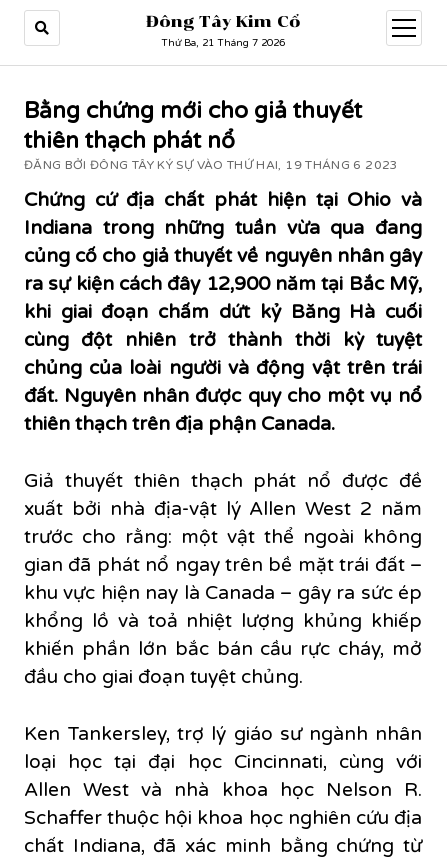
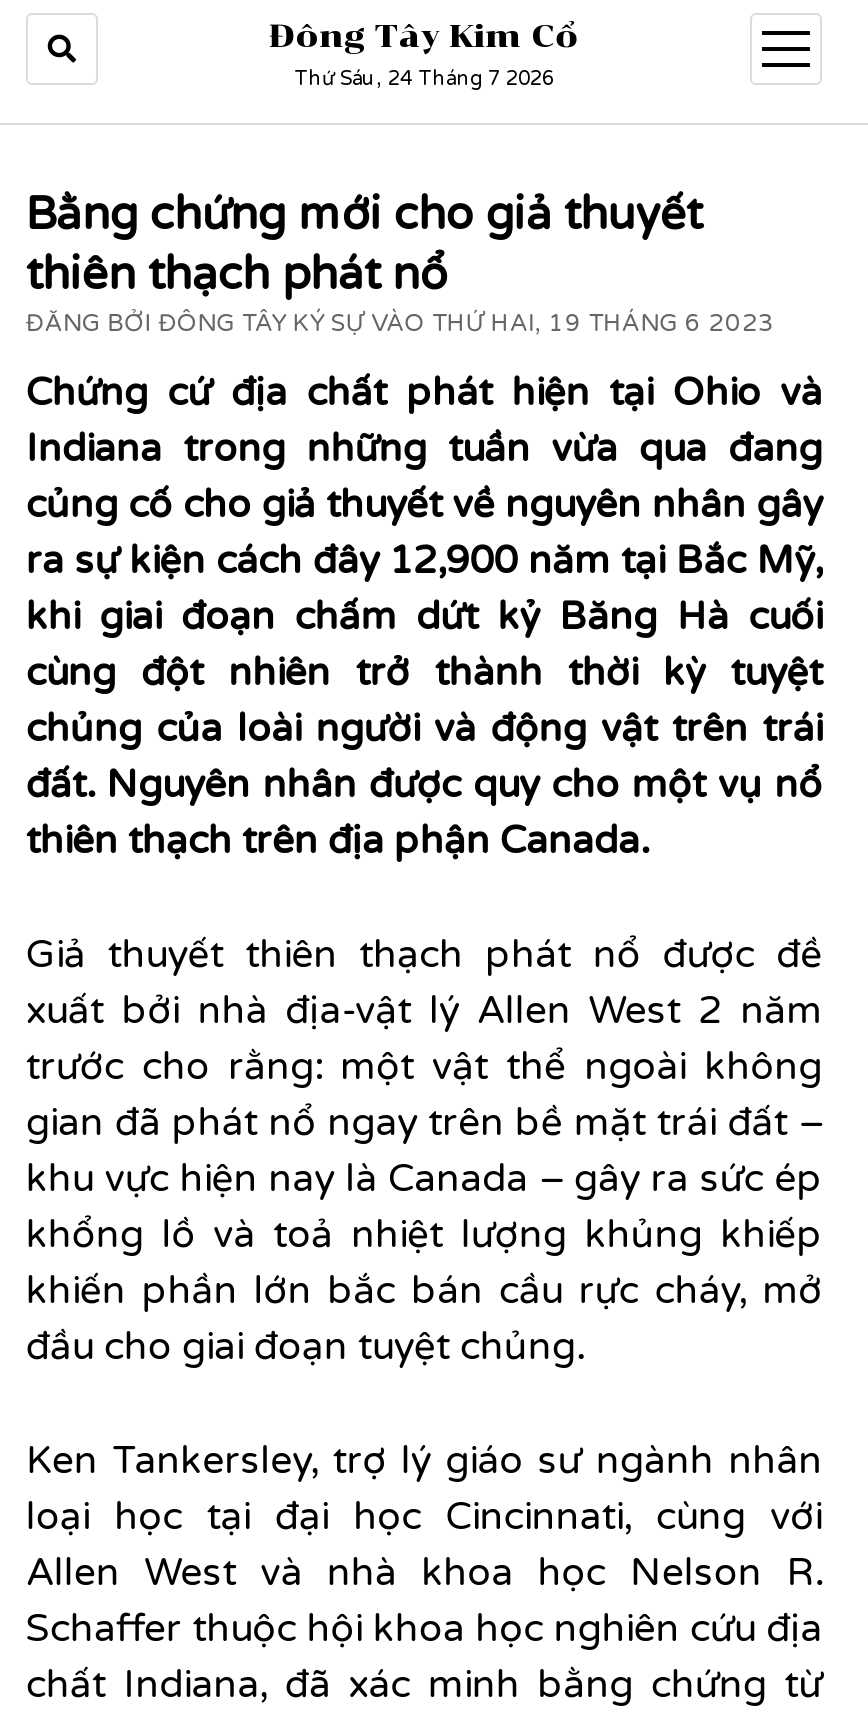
- Thứ Ba, 21 Tháng 7 2026
+ Thứ Sáu, 24 Tháng 7 2026
